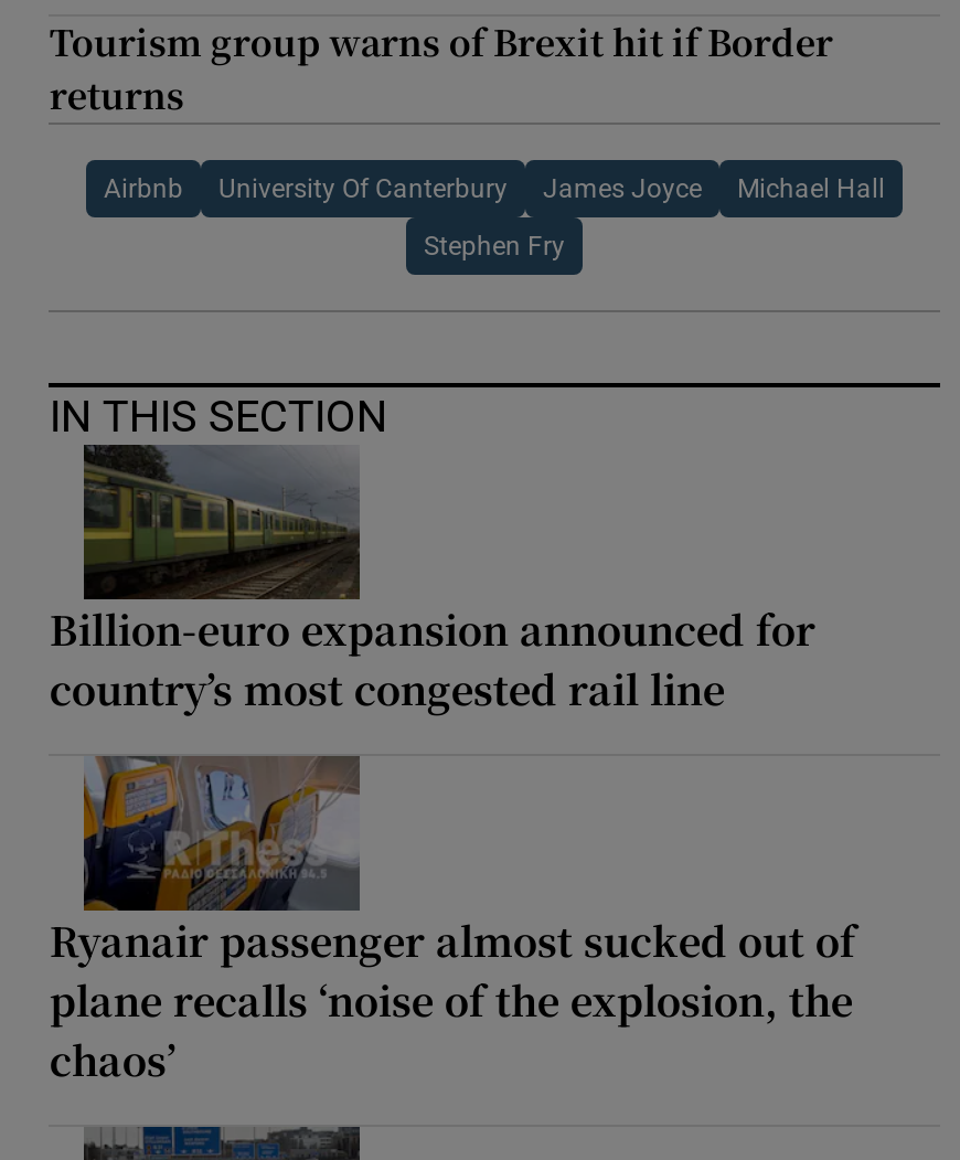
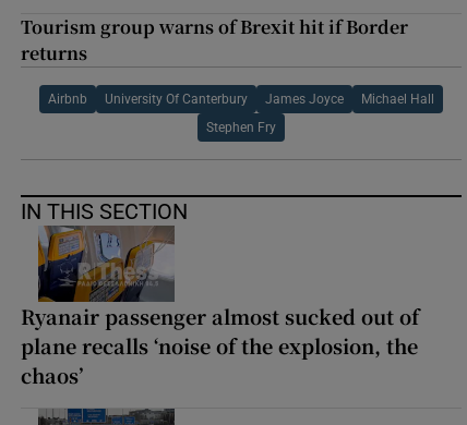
- [image]
- Billion-euro expansion announced for
- country’s most congested rail line
